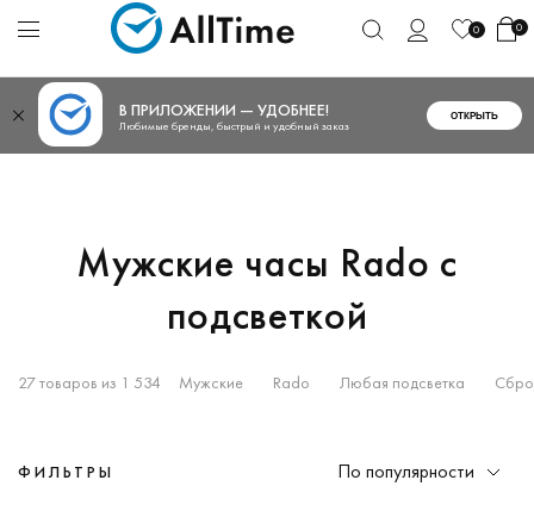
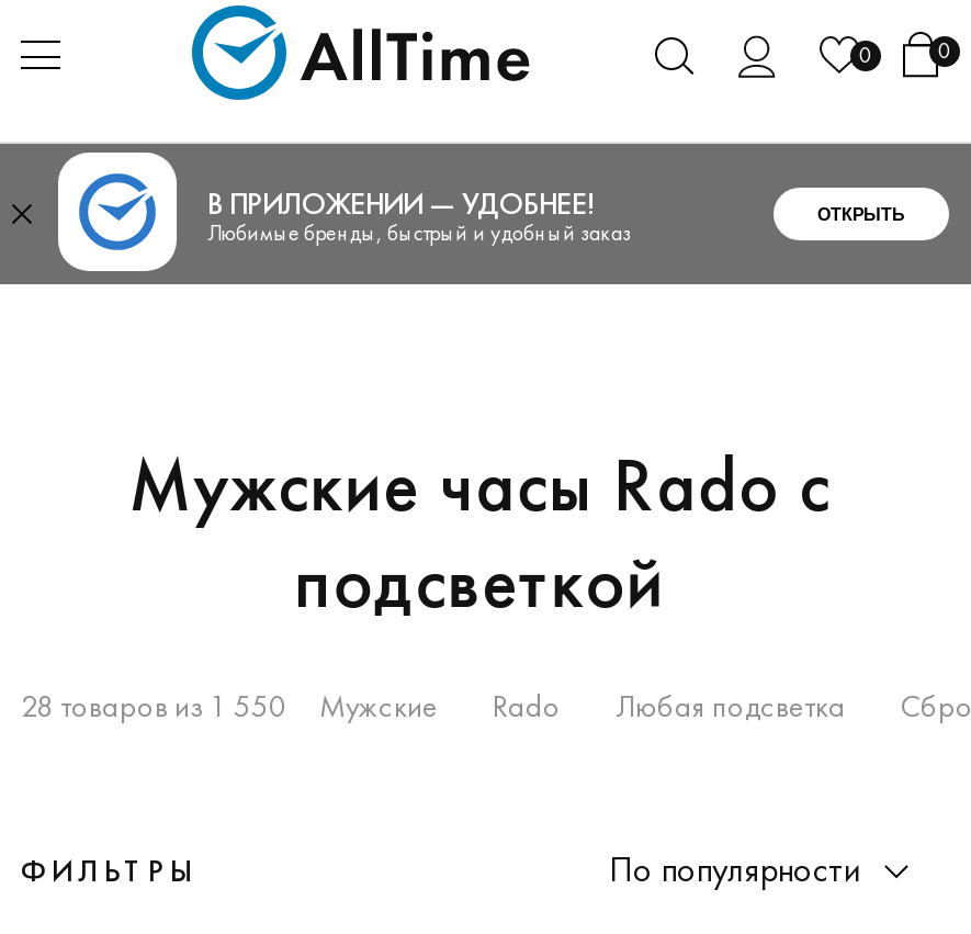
- 27 товаров из 1 534
+ 28 товаров из 1 550
